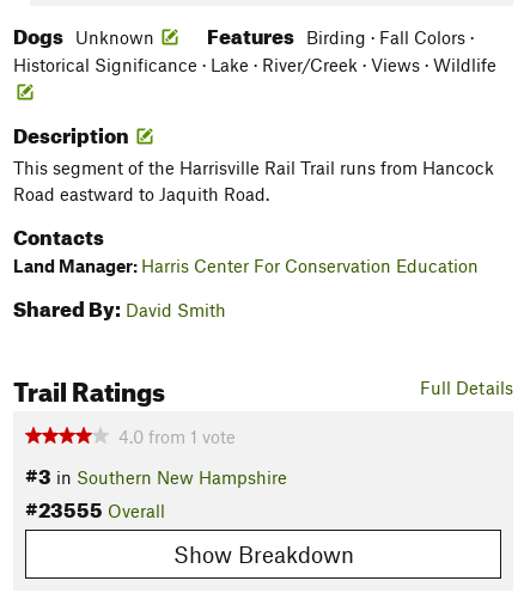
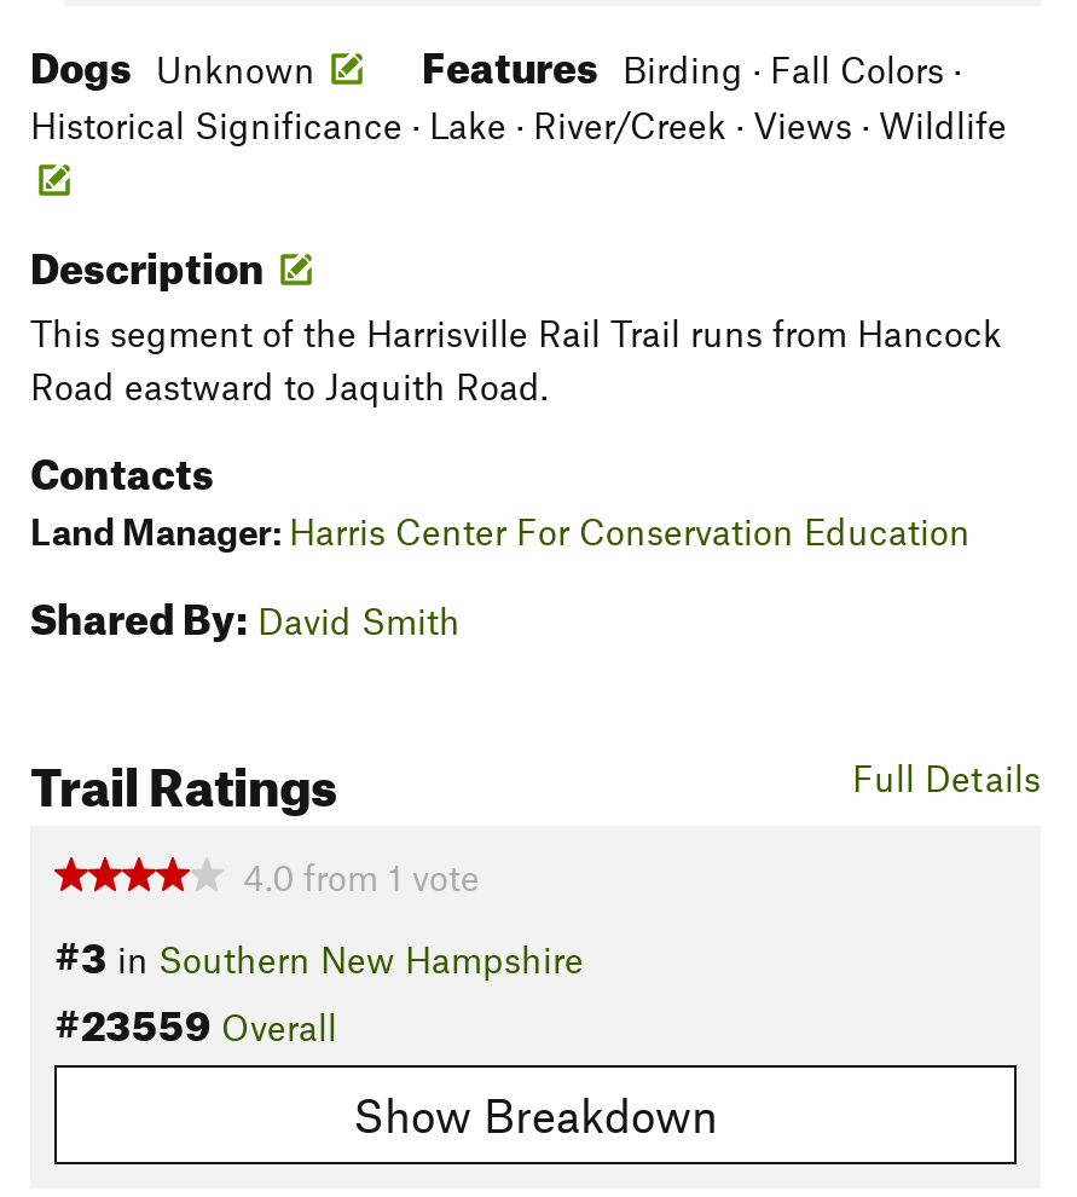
- #23555 Overall
+ #23559 Overall
